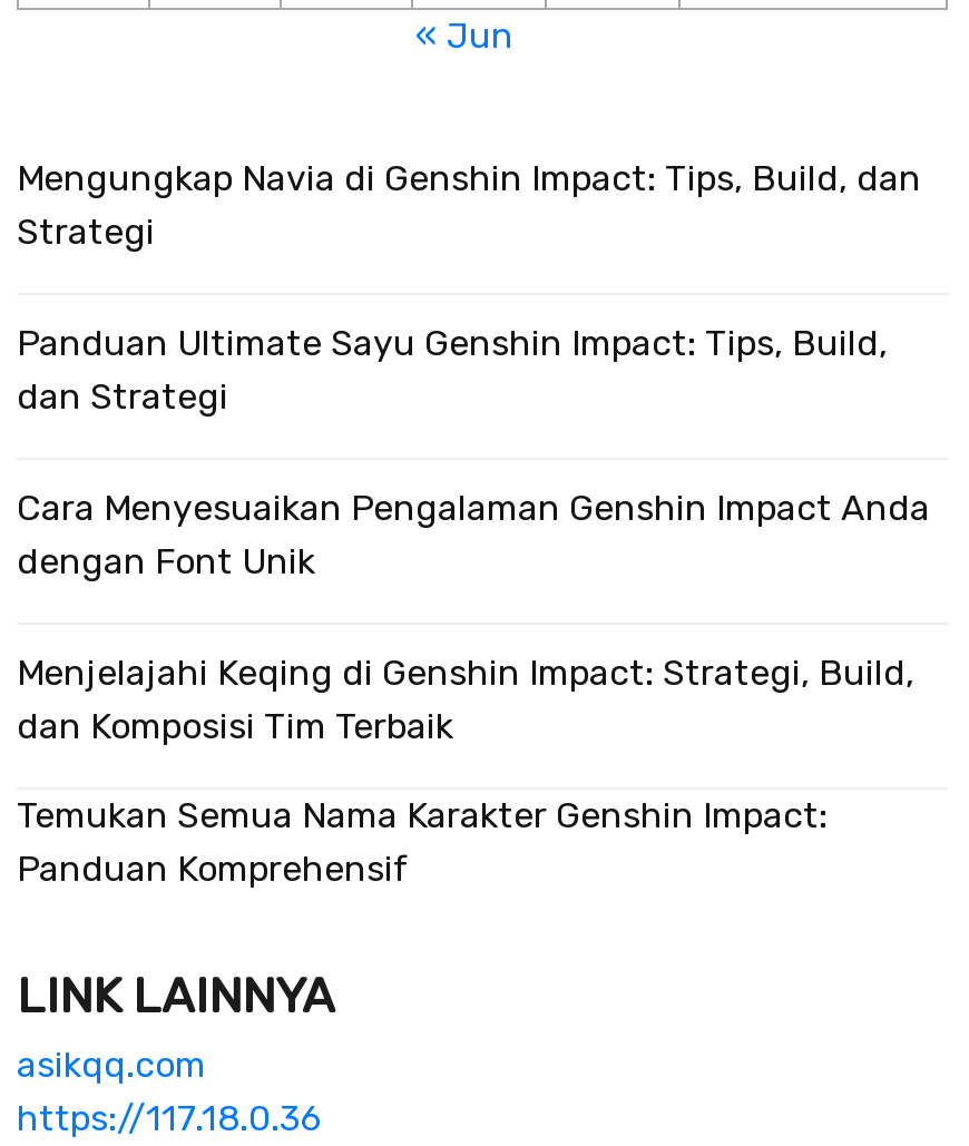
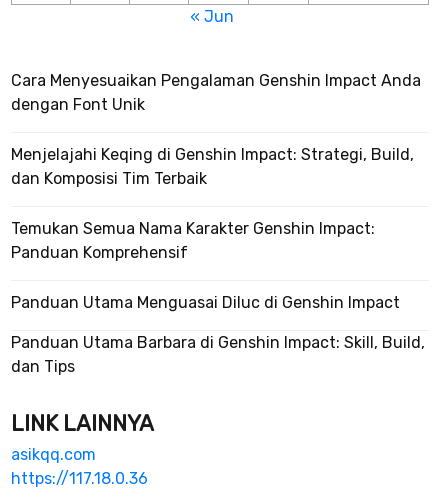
- Mengungkap Navia di Genshin Impact: Tips, Build, dan
- Strategi
- Panduan Ultimate Sayu Genshin Impact: Tips, Build,
- dan Strategi

moved up: Cara Menyesuaikan Pengalaman Genshin Impact Anda | dengan Font Unik | Menjelajahi Keqing di Genshin Impact: Strategi, Build, | dan Komposisi Tim Terbaik

moved up: Temukan Semua Nama Karakter Genshin Impact: | Panduan Komprehensif

+ Panduan Utama Menguasai Diluc di Genshin Impact
+ Panduan Utama Barbara di Genshin Impact: Skill, Build,
+ dan Tips
